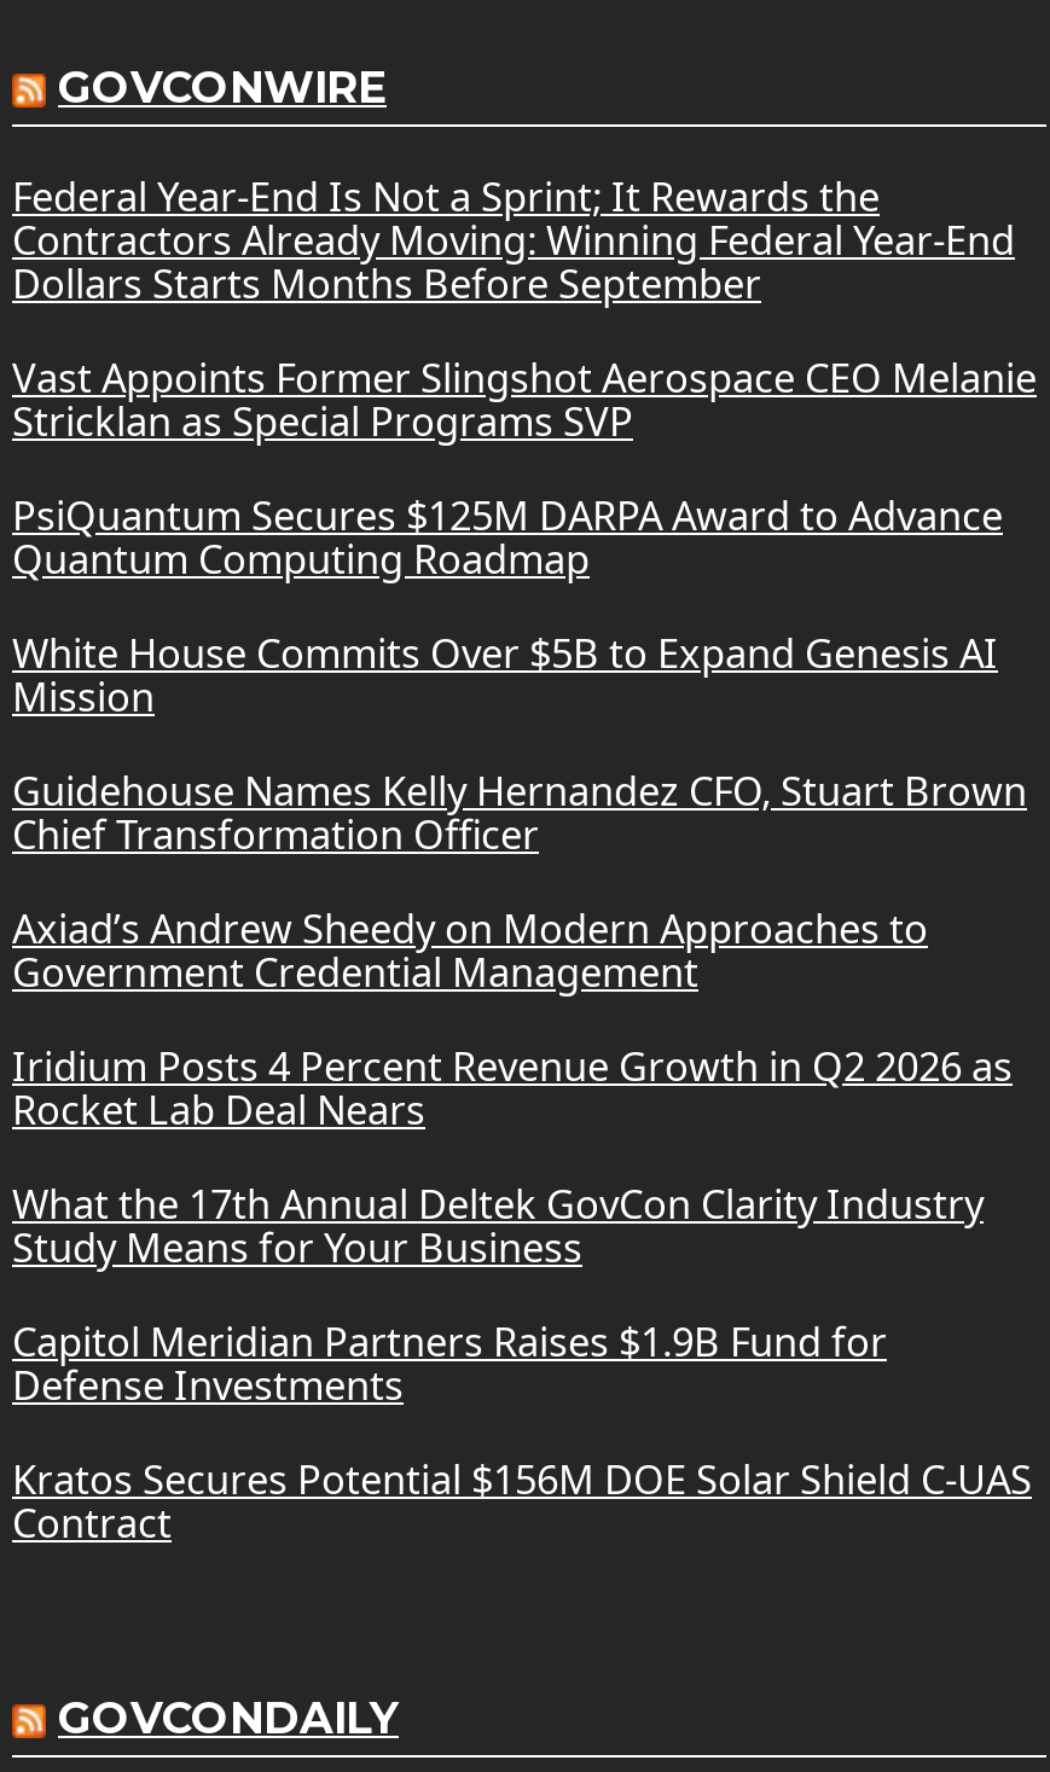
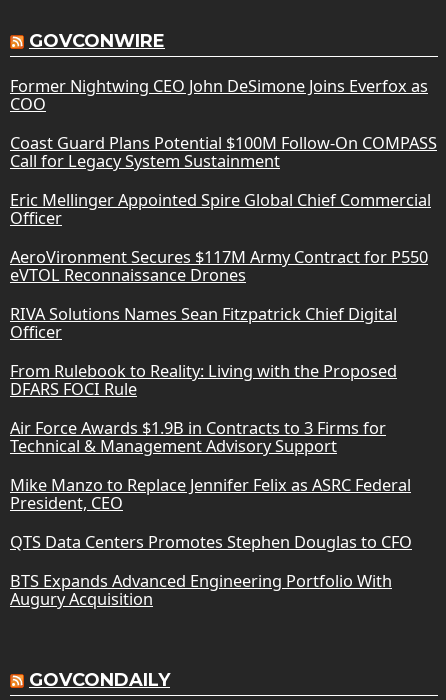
- Federal Year-End Is Not a Sprint; It Rewards the
- Contractors Already Moving: Winning Federal Year-End
- Dollars Starts Months Before September
+ Former Nightwing CEO John DeSimone Joins Everfox as
+ COO

- Vast Appoints Former Slingshot Aerospace CEO Melanie
- Stricklan as Special Programs SVP
+ Coast Guard Plans Potential $100M Follow-On COMPASS
+ Call for Legacy System Sustainment

- PsiQuantum Secures $125M DARPA Award to Advance
- Quantum Computing Roadmap
+ Eric Mellinger Appointed Spire Global Chief Commercial
+ Officer

- White House Commits Over $5B to Expand Genesis AI
- Mission
+ AeroVironment Secures $117M Army Contract for P550
+ eVTOL Reconnaissance Drones

- Guidehouse Names Kelly Hernandez CFO, Stuart Brown
- Chief Transformation Officer
+ RIVA Solutions Names Sean Fitzpatrick Chief Digital
+ Officer

- Axiad’s Andrew Sheedy on Modern Approaches to
- Government Credential Management
+ From Rulebook to Reality: Living with the Proposed
+ DFARS FOCI Rule

- Iridium Posts 4 Percent Revenue Growth in Q2 2026 as
- Rocket Lab Deal Nears
+ Air Force Awards $1.9B in Contracts to 3 Firms for
+ Technical & Management Advisory Support

- What the 17th Annual Deltek GovCon Clarity Industry
- Study Means for Your Business
+ Mike Manzo to Replace Jennifer Felix as ASRC Federal
+ President, CEO

- Capitol Meridian Partners Raises $1.9B Fund for
- Defense Investments
+ QTS Data Centers Promotes Stephen Douglas to CFO

- Kratos Secures Potential $156M DOE Solar Shield C-UAS
- Contract
+ BTS Expands Advanced Engineering Portfolio With
+ Augury Acquisition
